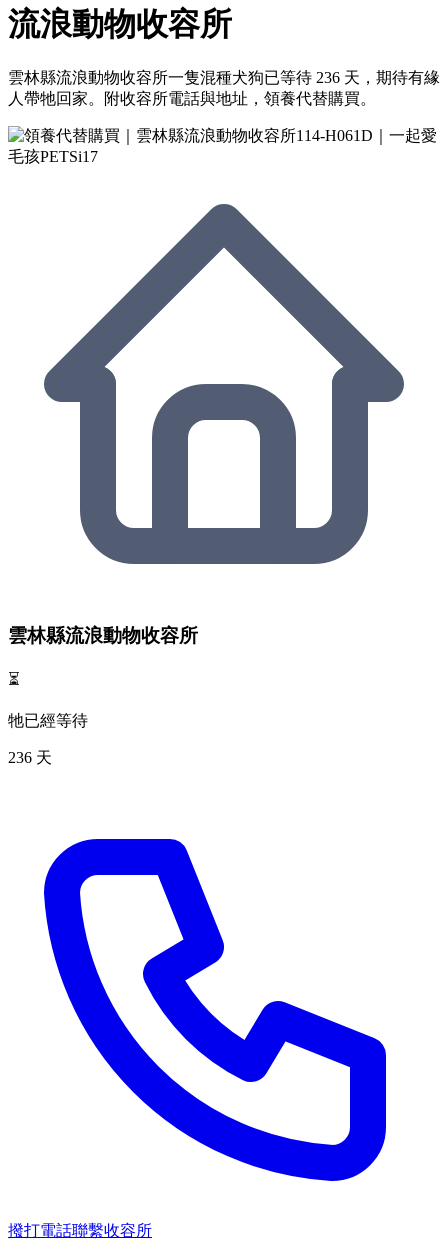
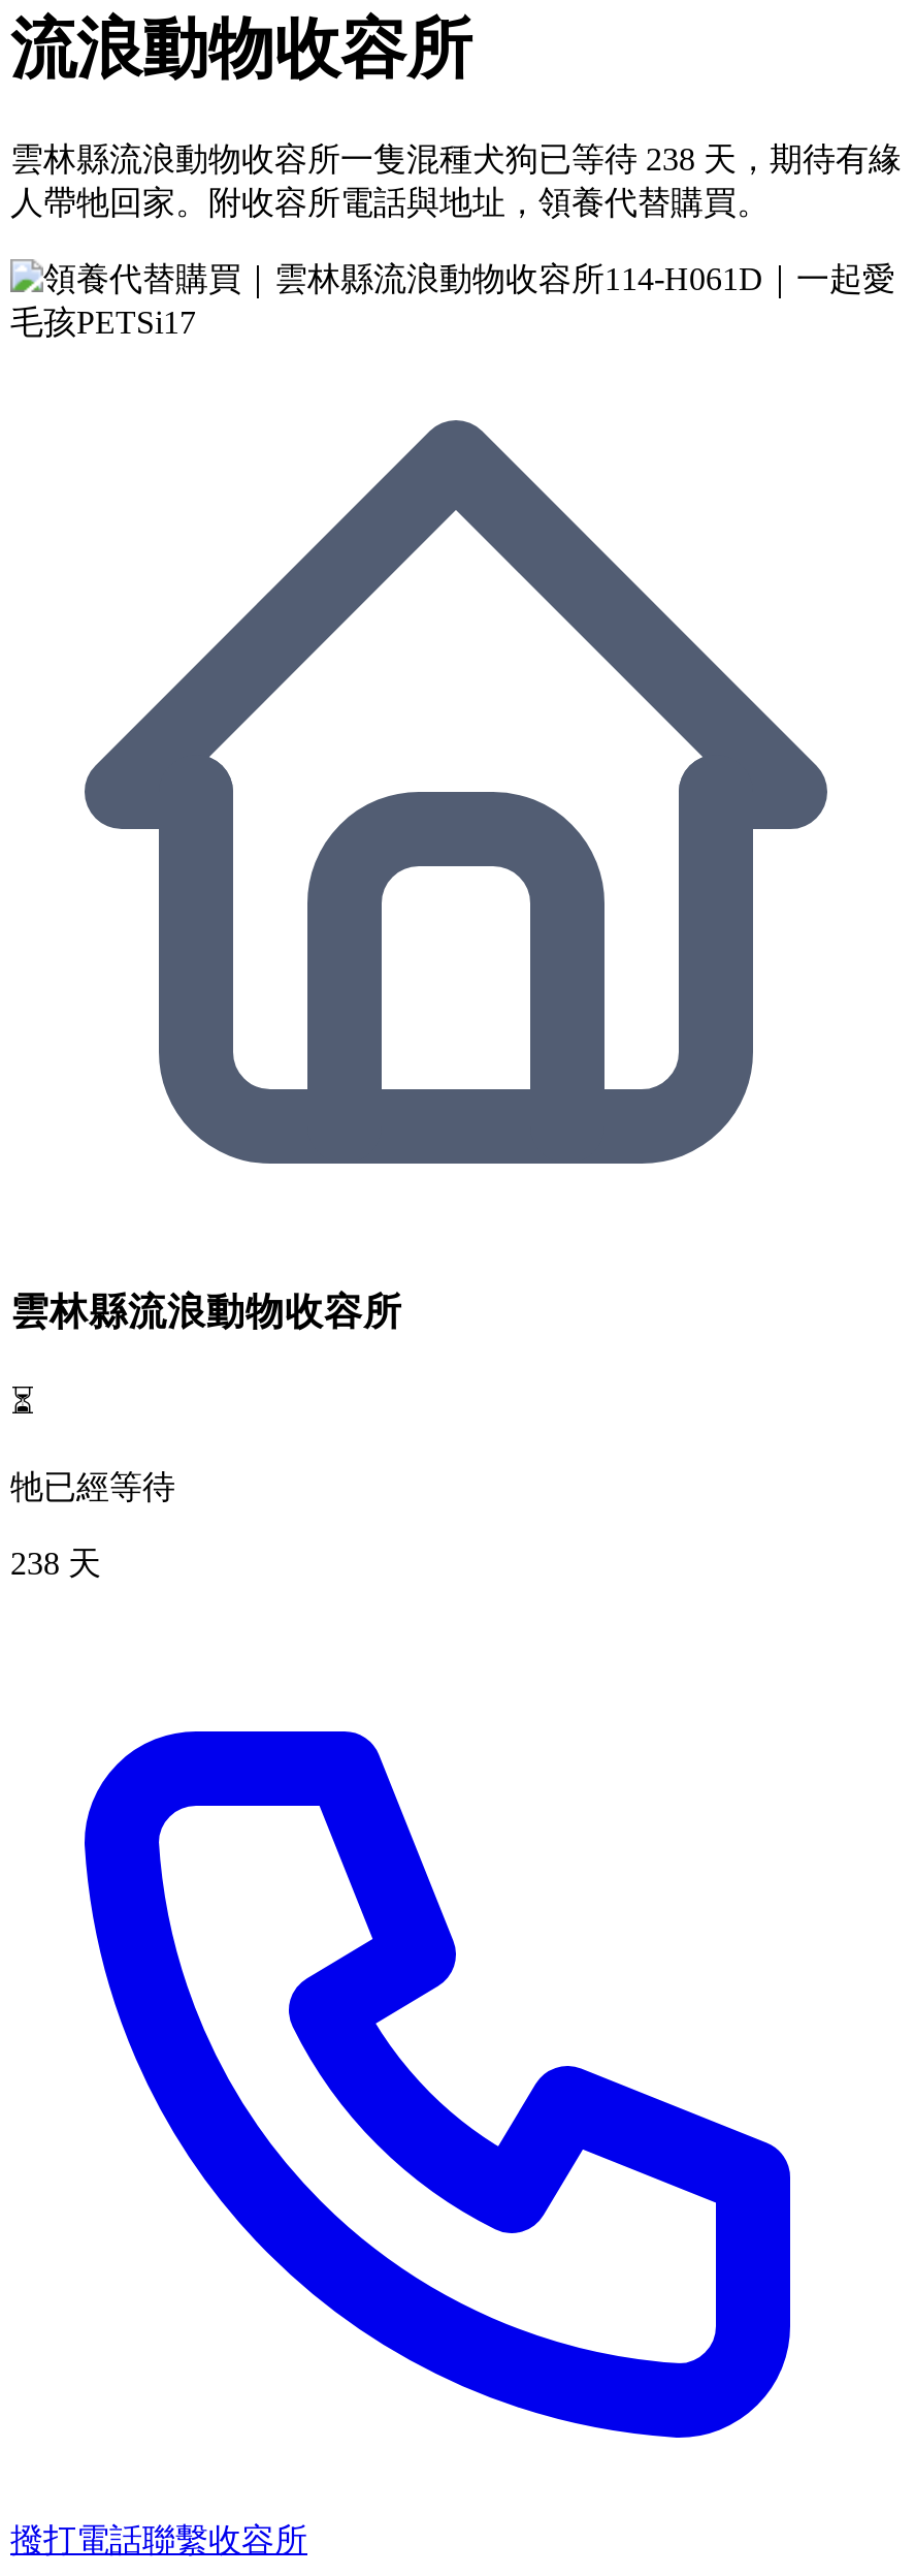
- 雲林縣流浪動物收容所一隻混種犬狗已等待 236 天，期待有緣
+ 雲林縣流浪動物收容所一隻混種犬狗已等待 238 天，期待有緣

- 236 天
+ 238 天
